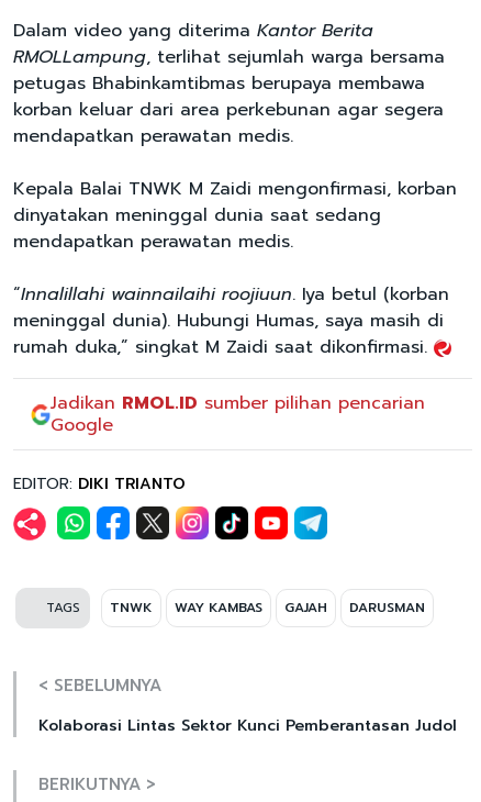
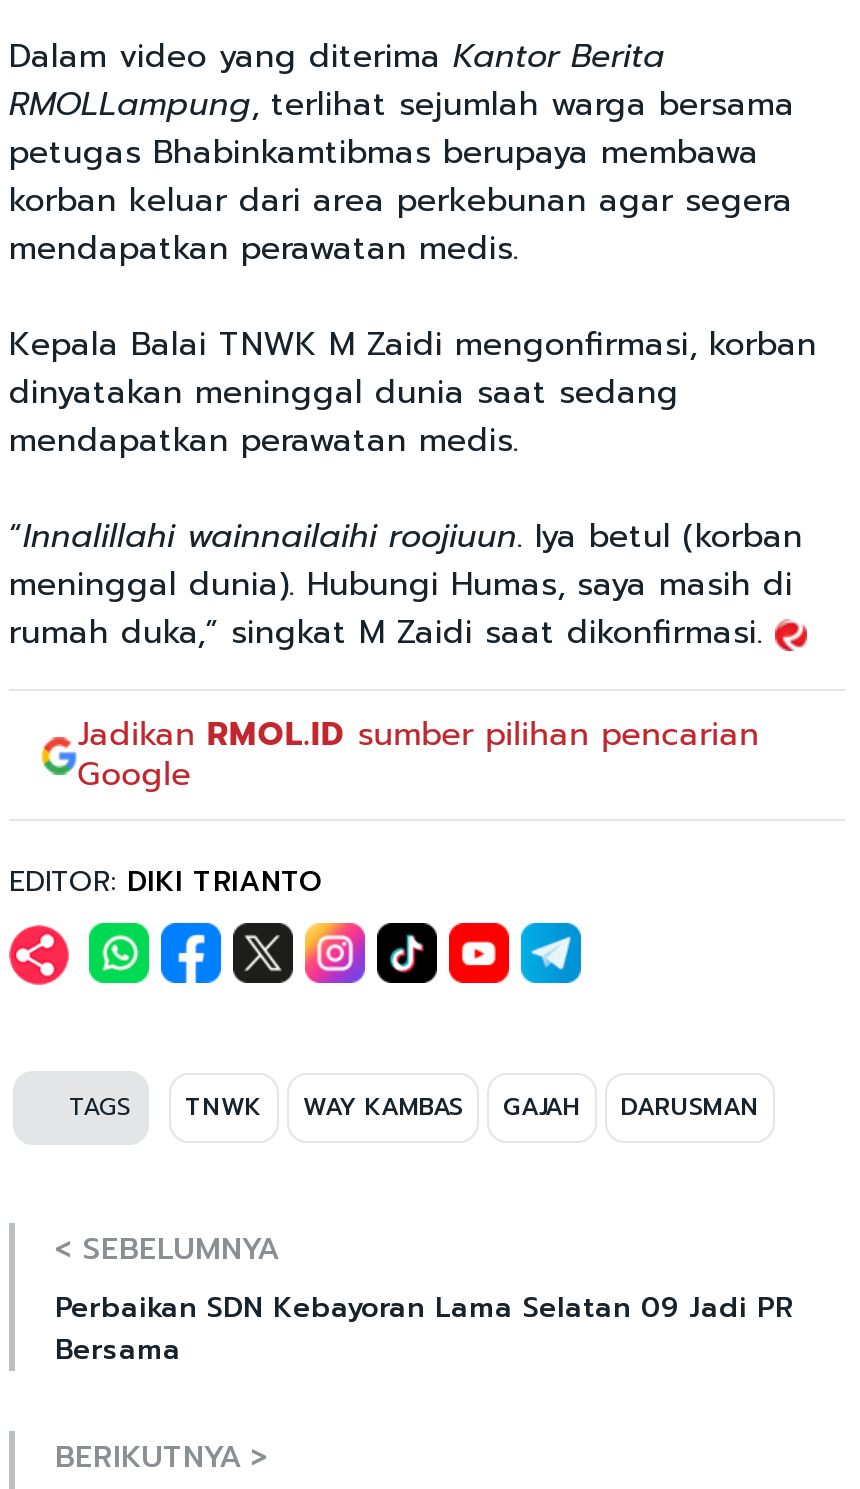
- Kolaborasi Lintas Sektor Kunci Pemberantasan Judol
+ Perbaikan SDN Kebayoran Lama Selatan 09 Jadi PR
+ Bersama
